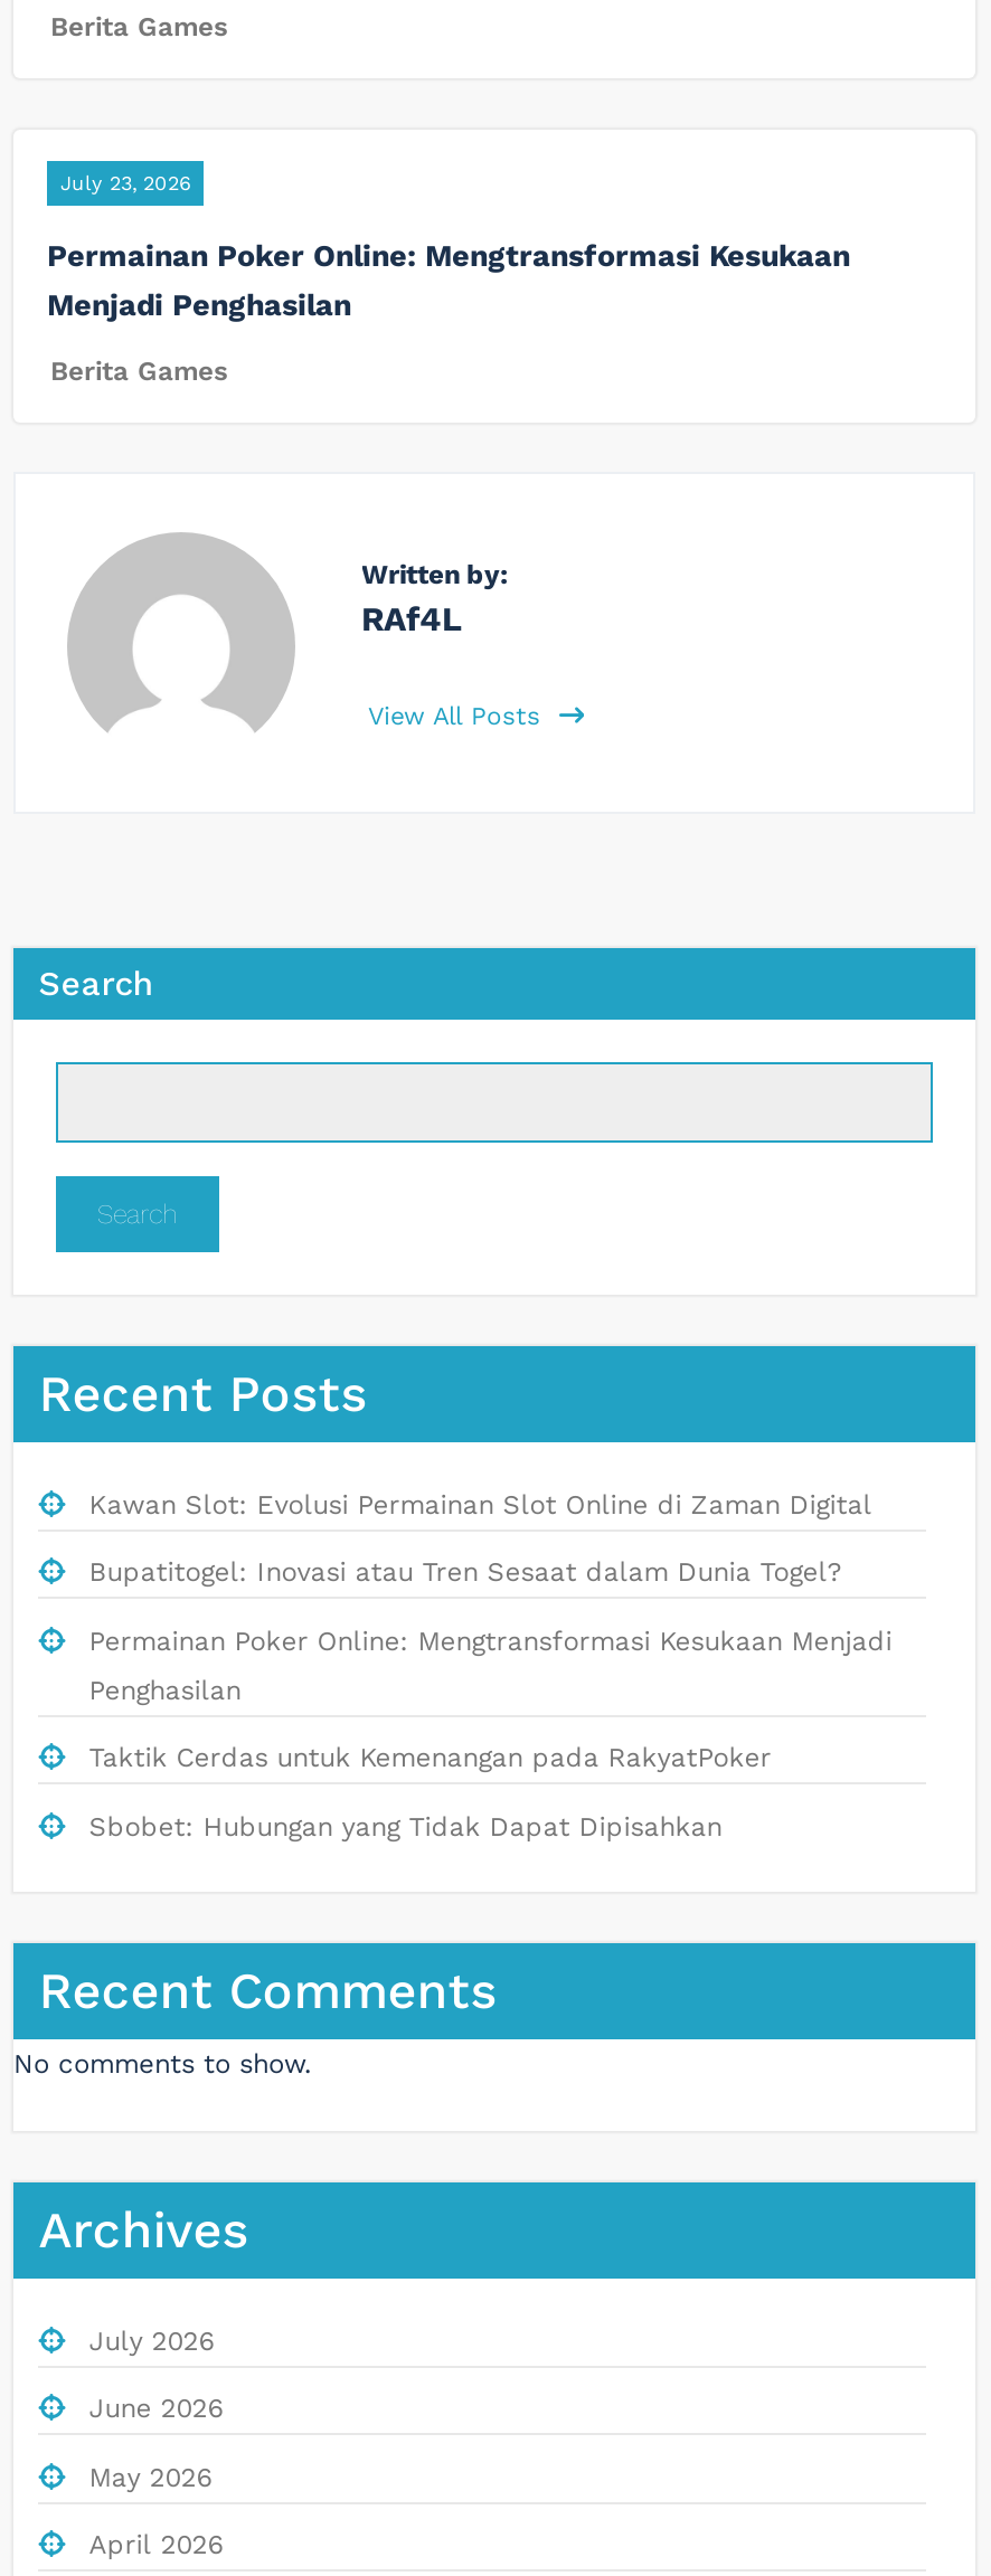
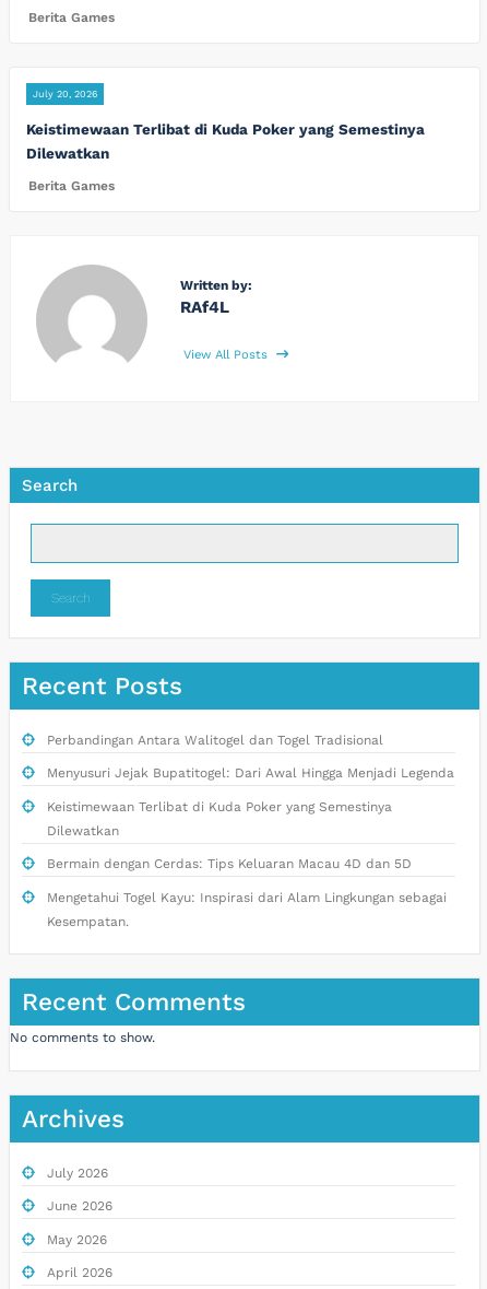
- July 23, 2026
+ July 20, 2026

- Permainan Poker Online: Mengtransformasi Kesukaan
- Menjadi Penghasilan
+ Keistimewaan Terlibat di Kuda Poker yang Semestinya
+ Dilewatkan

- Kawan Slot: Evolusi Permainan Slot Online di Zaman Digital
- Bupatitogel: Inovasi atau Tren Sesaat dalam Dunia Togel?
- Permainan Poker Online: Mengtransformasi Kesukaan Menjadi
- Penghasilan
- Taktik Cerdas untuk Kemenangan pada RakyatPoker
- Sbobet: Hubungan yang Tidak Dapat Dipisahkan
+ Perbandingan Antara Walitogel dan Togel Tradisional
+ Menyusuri Jejak Bupatitogel: Dari Awal Hingga Menjadi Legenda
+ Keistimewaan Terlibat di Kuda Poker yang Semestinya
+ Dilewatkan
+ Bermain dengan Cerdas: Tips Keluaran Macau 4D dan 5D
+ Mengetahui Togel Kayu: Inspirasi dari Alam Lingkungan sebagai
+ Kesempatan.
